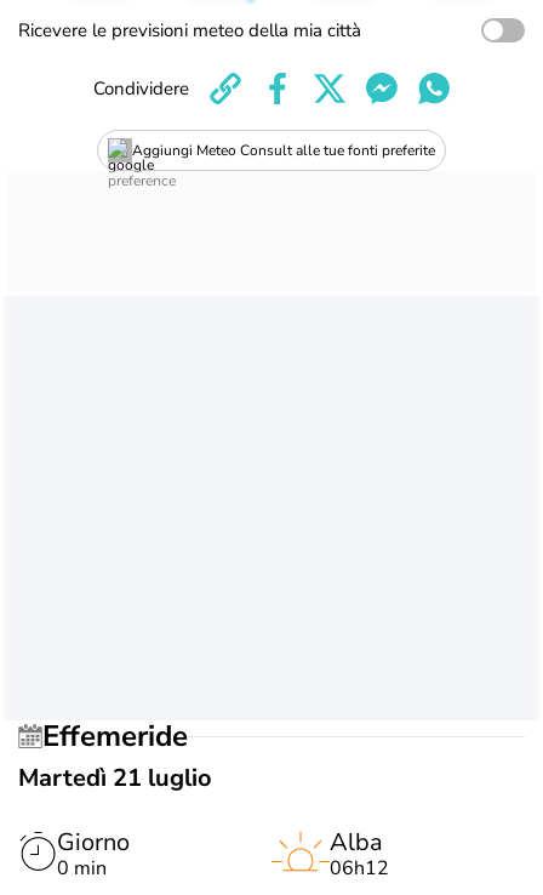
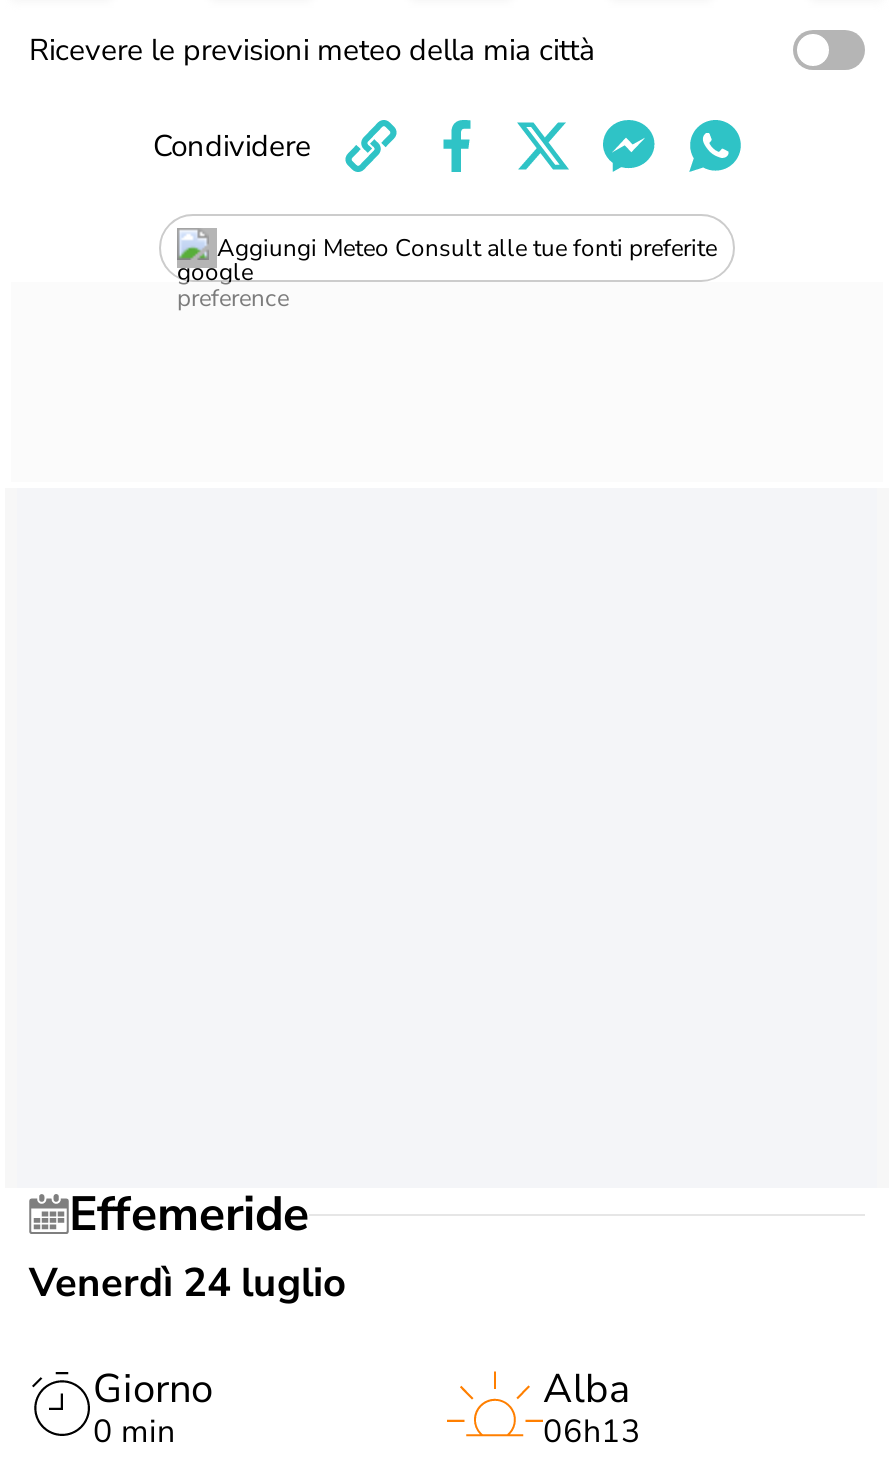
- Martedì 21 luglio
+ Venerdì 24 luglio

- 06h12
+ 06h13
